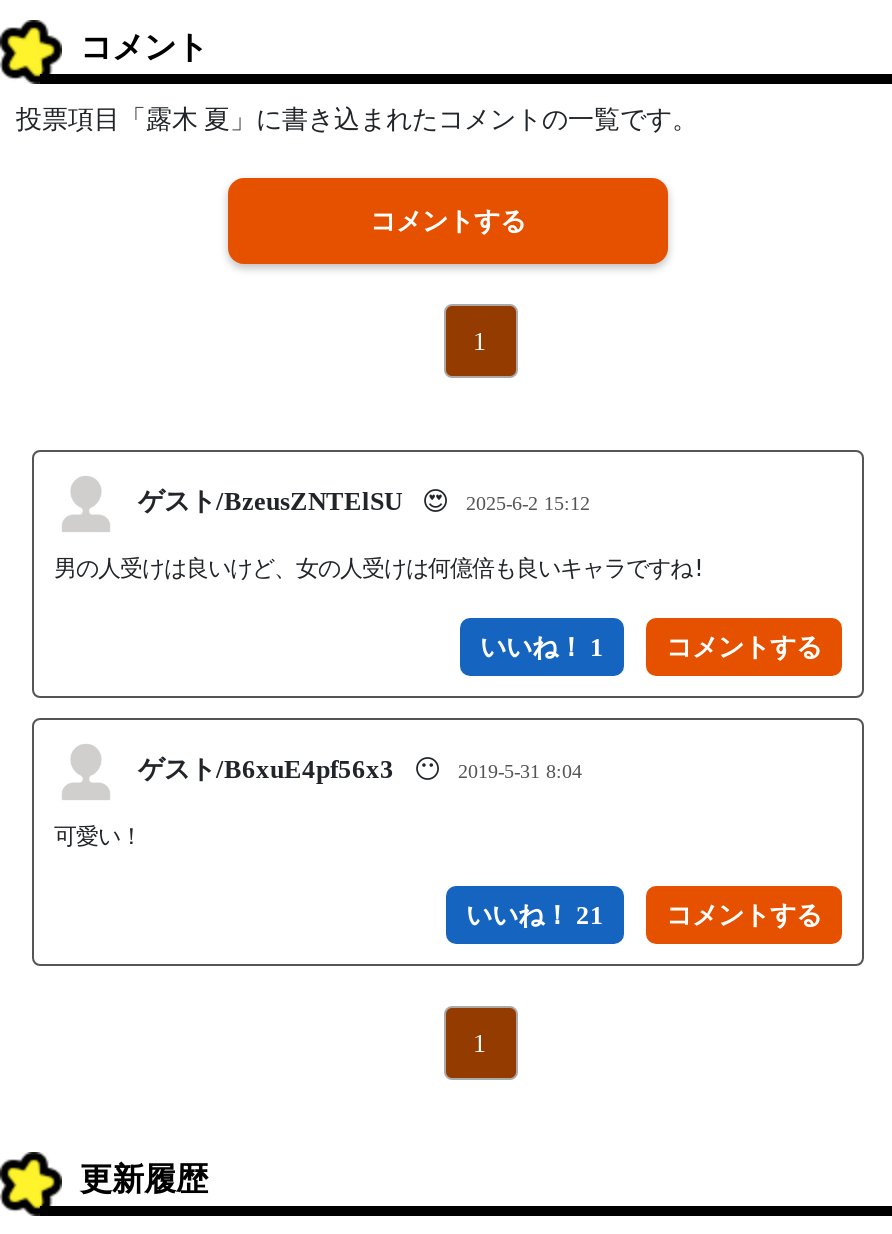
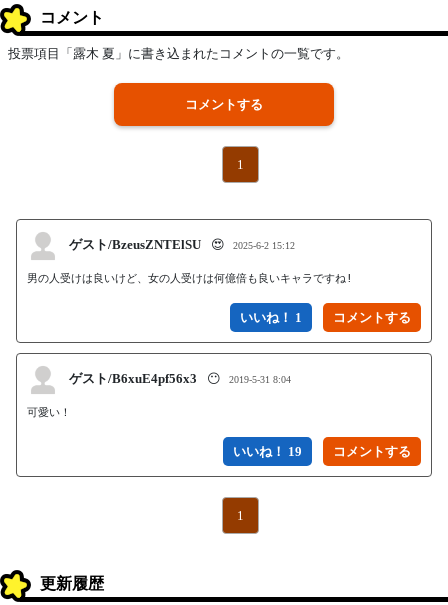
- いいね！ 21
+ いいね！ 19
